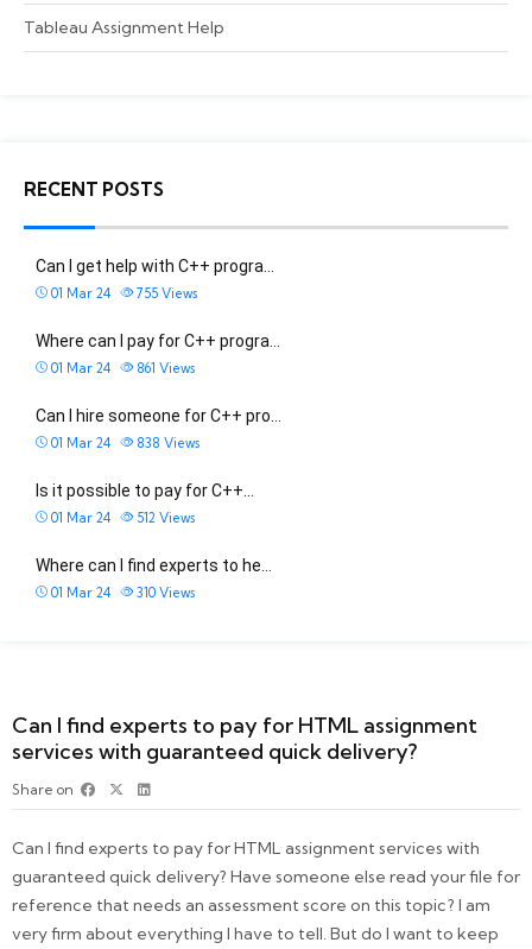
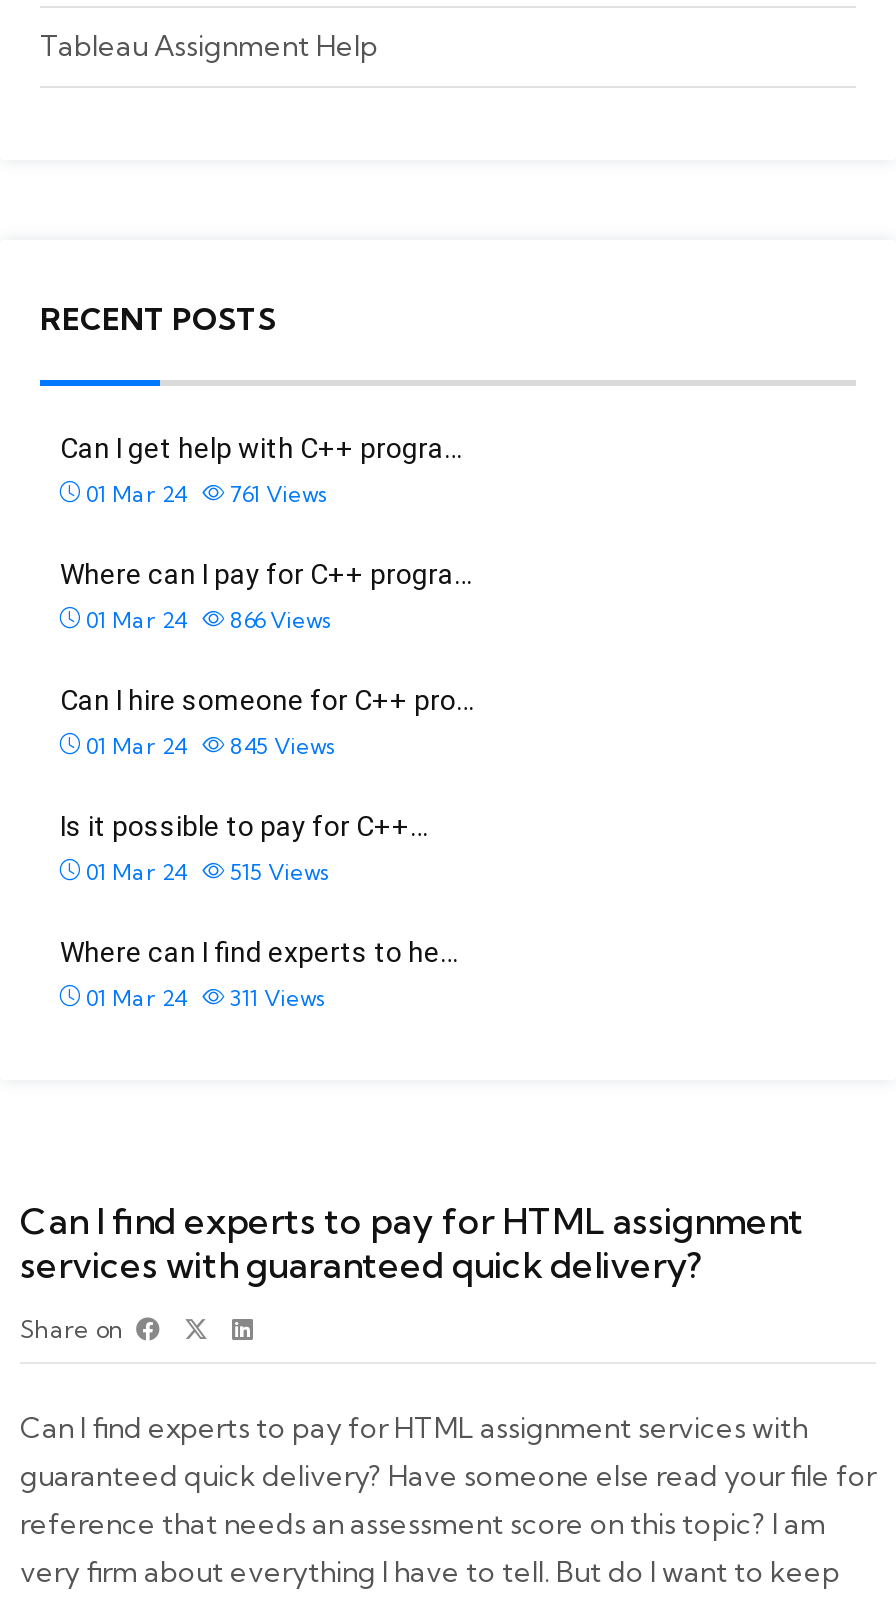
- 01 Mar 24 755 Views
+ 01 Mar 24 761 Views

- 01 Mar 24 861 Views
+ 01 Mar 24 866 Views

- 01 Mar 24 838 Views
+ 01 Mar 24 845 Views

- 01 Mar 24 512 Views
+ 01 Mar 24 515 Views

- 01 Mar 24 310 Views
+ 01 Mar 24 311 Views
